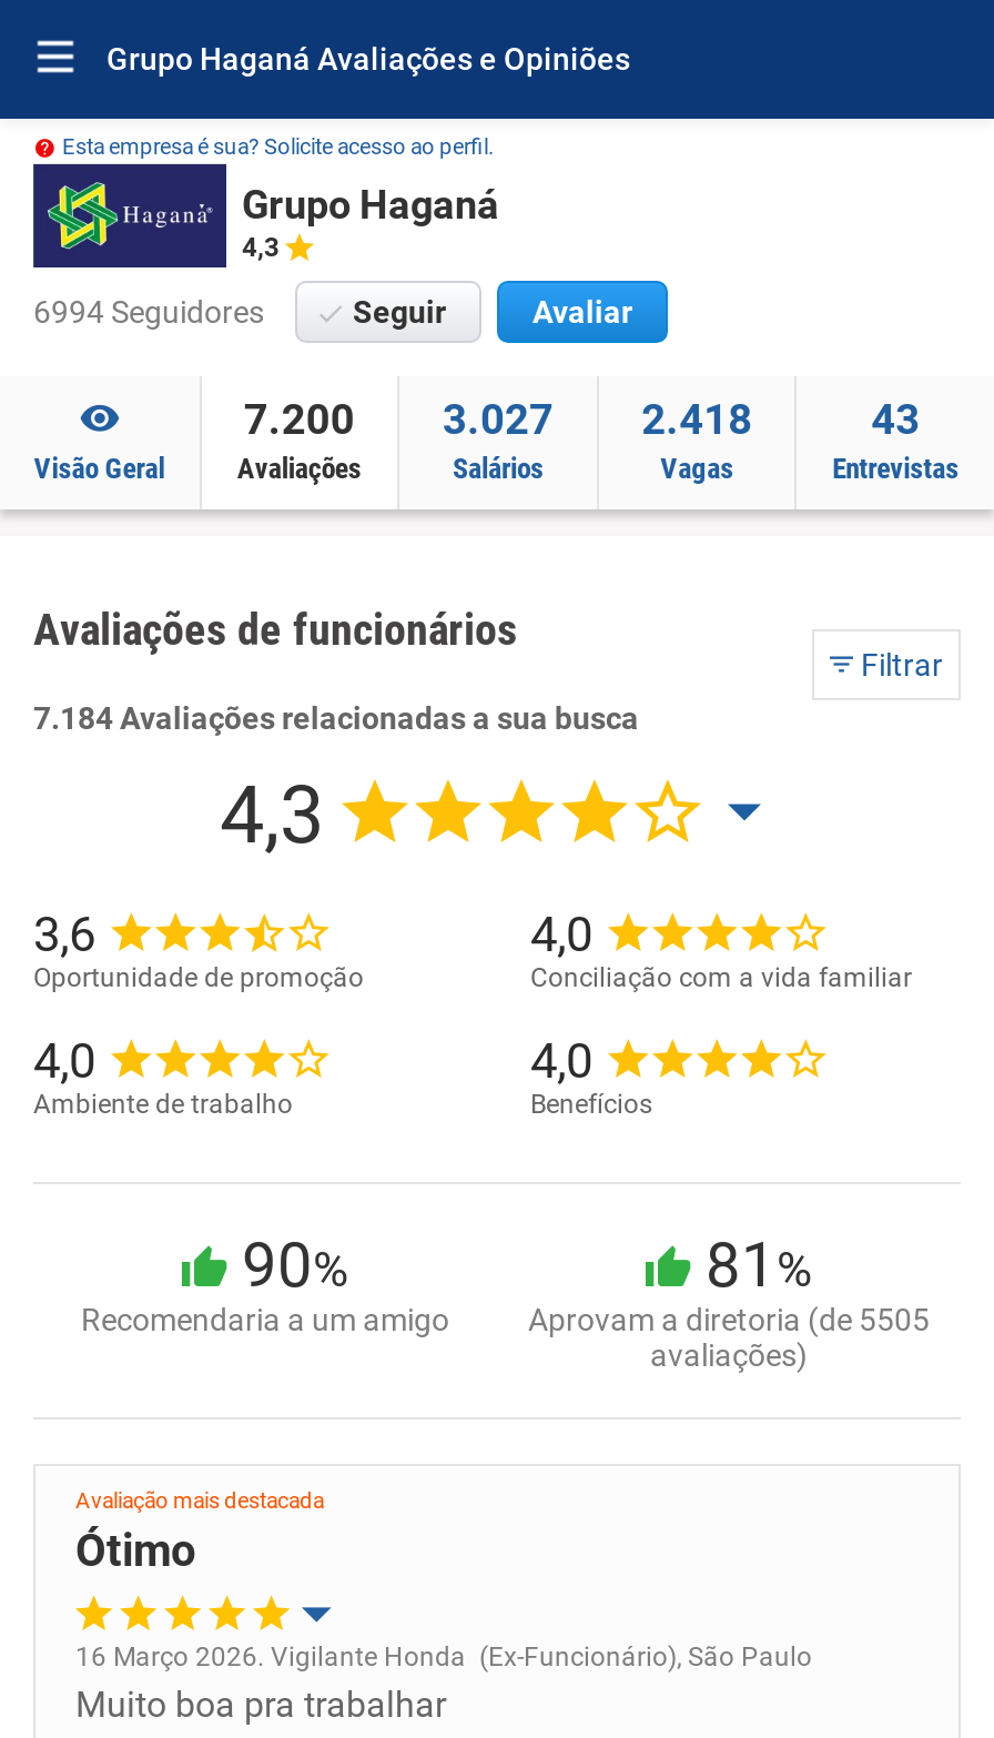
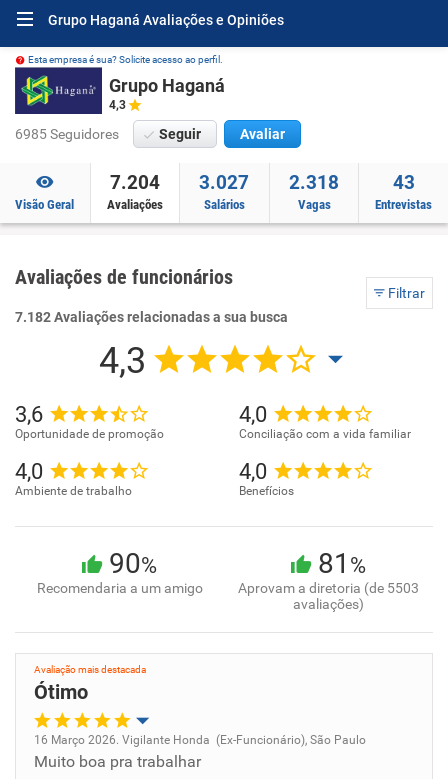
- 6994 Seguidores
+ 6985 Seguidores

- 7.200
+ 7.204

- 2.418
+ 2.318

- 7.184 Avaliações relacionadas a sua busca
+ 7.182 Avaliações relacionadas a sua busca

- Aprovam a diretoria (de 5505
+ Aprovam a diretoria (de 5503
